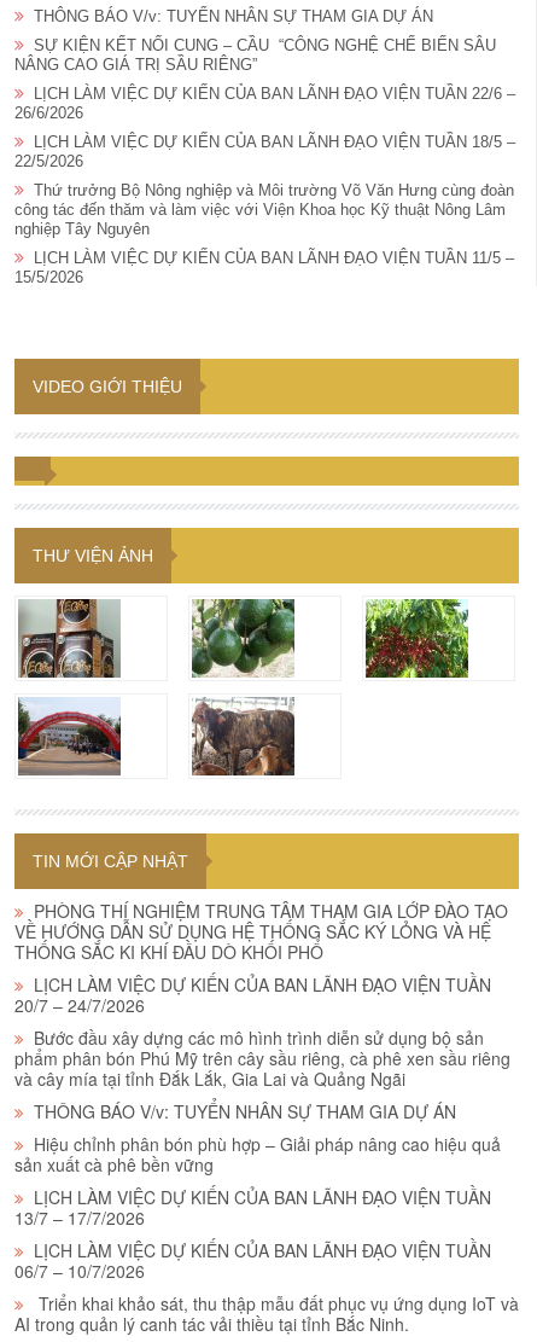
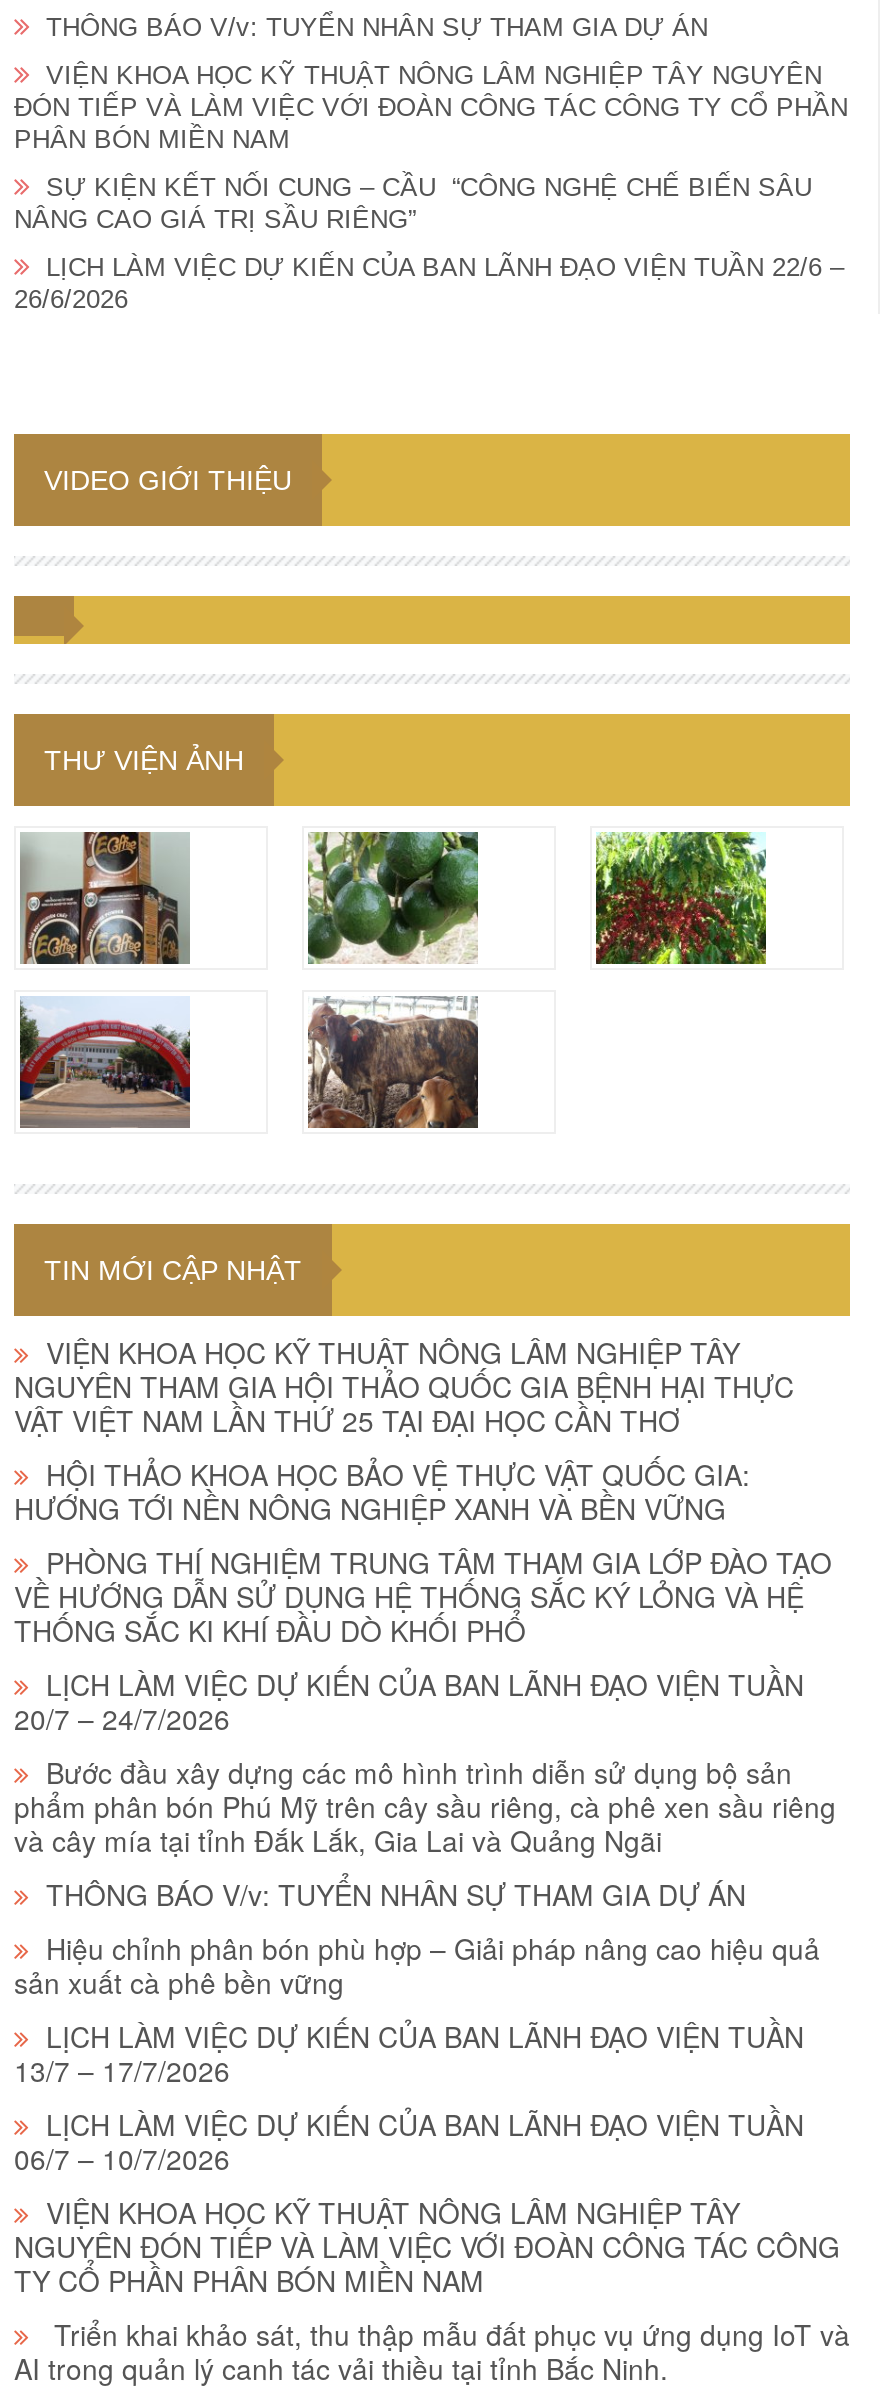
+ VIỆN KHOA HỌC KỸ THUẬT NÔNG LÂM NGHIỆP TÂY NGUYÊN
+ ĐÓN TIẾP VÀ LÀM VIỆC VỚI ĐOÀN CÔNG TÁC CÔNG TY CỔ PHẦN
+ PHÂN BÓN MIỀN NAM

- LỊCH LÀM VIỆC DỰ KIẾN CỦA BAN LÃNH ĐẠO VIỆN TUẦN 18/5 –
- 22/5/2026
- Thứ trưởng Bộ Nông nghiệp và Môi trường Võ Văn Hưng cùng đoàn
- công tác đến thăm và làm việc với Viện Khoa học Kỹ thuật Nông Lâm
- nghiệp Tây Nguyên
- LỊCH LÀM VIỆC DỰ KIẾN CỦA BAN LÃNH ĐẠO VIỆN TUẦN 11/5 –
- 15/5/2026

moved up: VIDEO GIỚI THIỆU | THƯ VIỆN ẢNH

moved up: [image]

moved up: [image]

moved up: TIN MỚI CẬP NHẬT

+ VIỆN KHOA HỌC KỸ THUẬT NÔNG LÂM NGHIỆP TÂY
+ NGUYÊN THAM GIA HỘI THẢO QUỐC GIA BỆNH HẠI THỰC
+ VẬT VIỆT NAM LẦN THỨ 25 TẠI ĐẠI HỌC CẦN THƠ
+ HỘI THẢO KHOA HỌC BẢO VỆ THỰC VẬT QUỐC GIA:
+ HƯỚNG TỚI NỀN NÔNG NGHIỆP XANH VÀ BỀN VỮNG

+ VIỆN KHOA HỌC KỸ THUẬT NÔNG LÂM NGHIỆP TÂY
+ NGUYÊN ĐÓN TIẾP VÀ LÀM VIỆC VỚI ĐOÀN CÔNG TÁC CÔNG
+ TY CỔ PHẦN PHÂN BÓN MIỀN NAM
